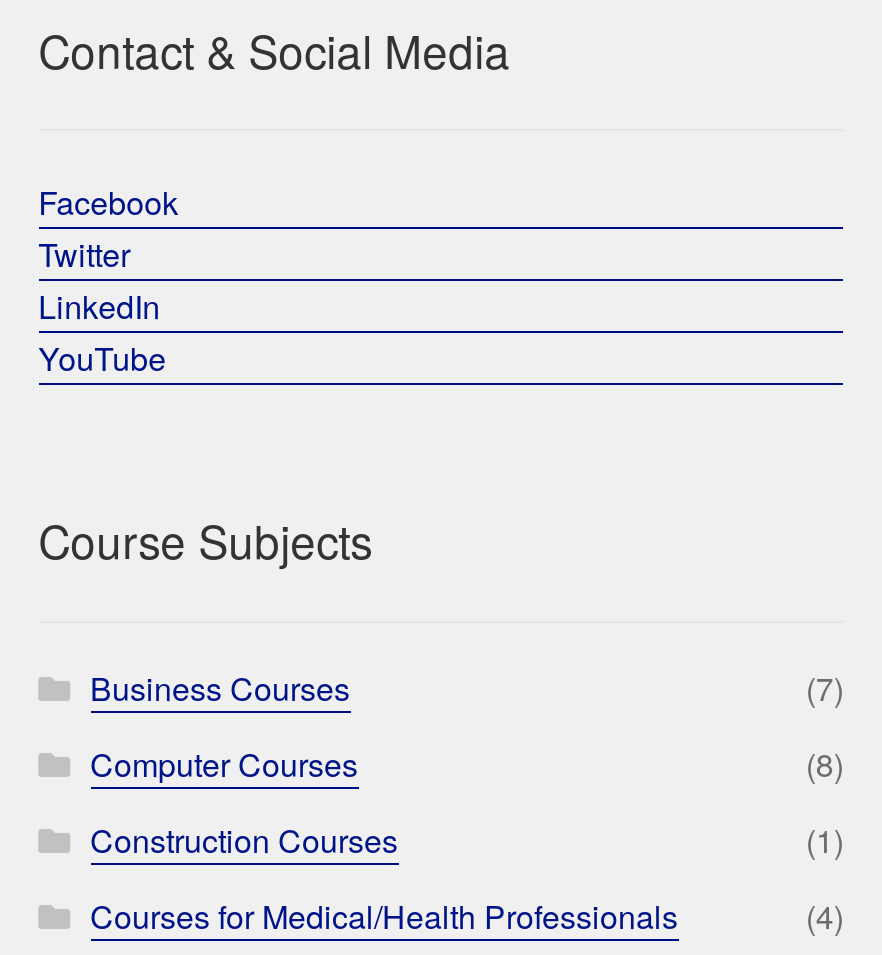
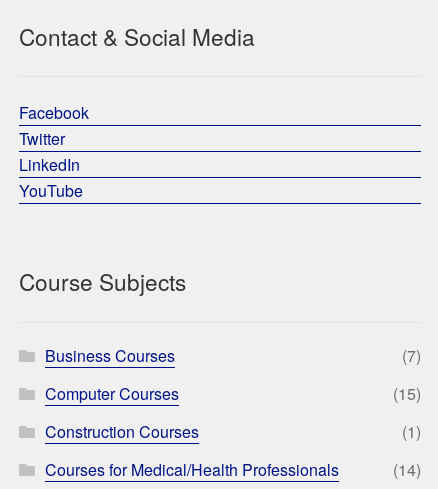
- (8)
+ (15)

- (4)
+ (14)
